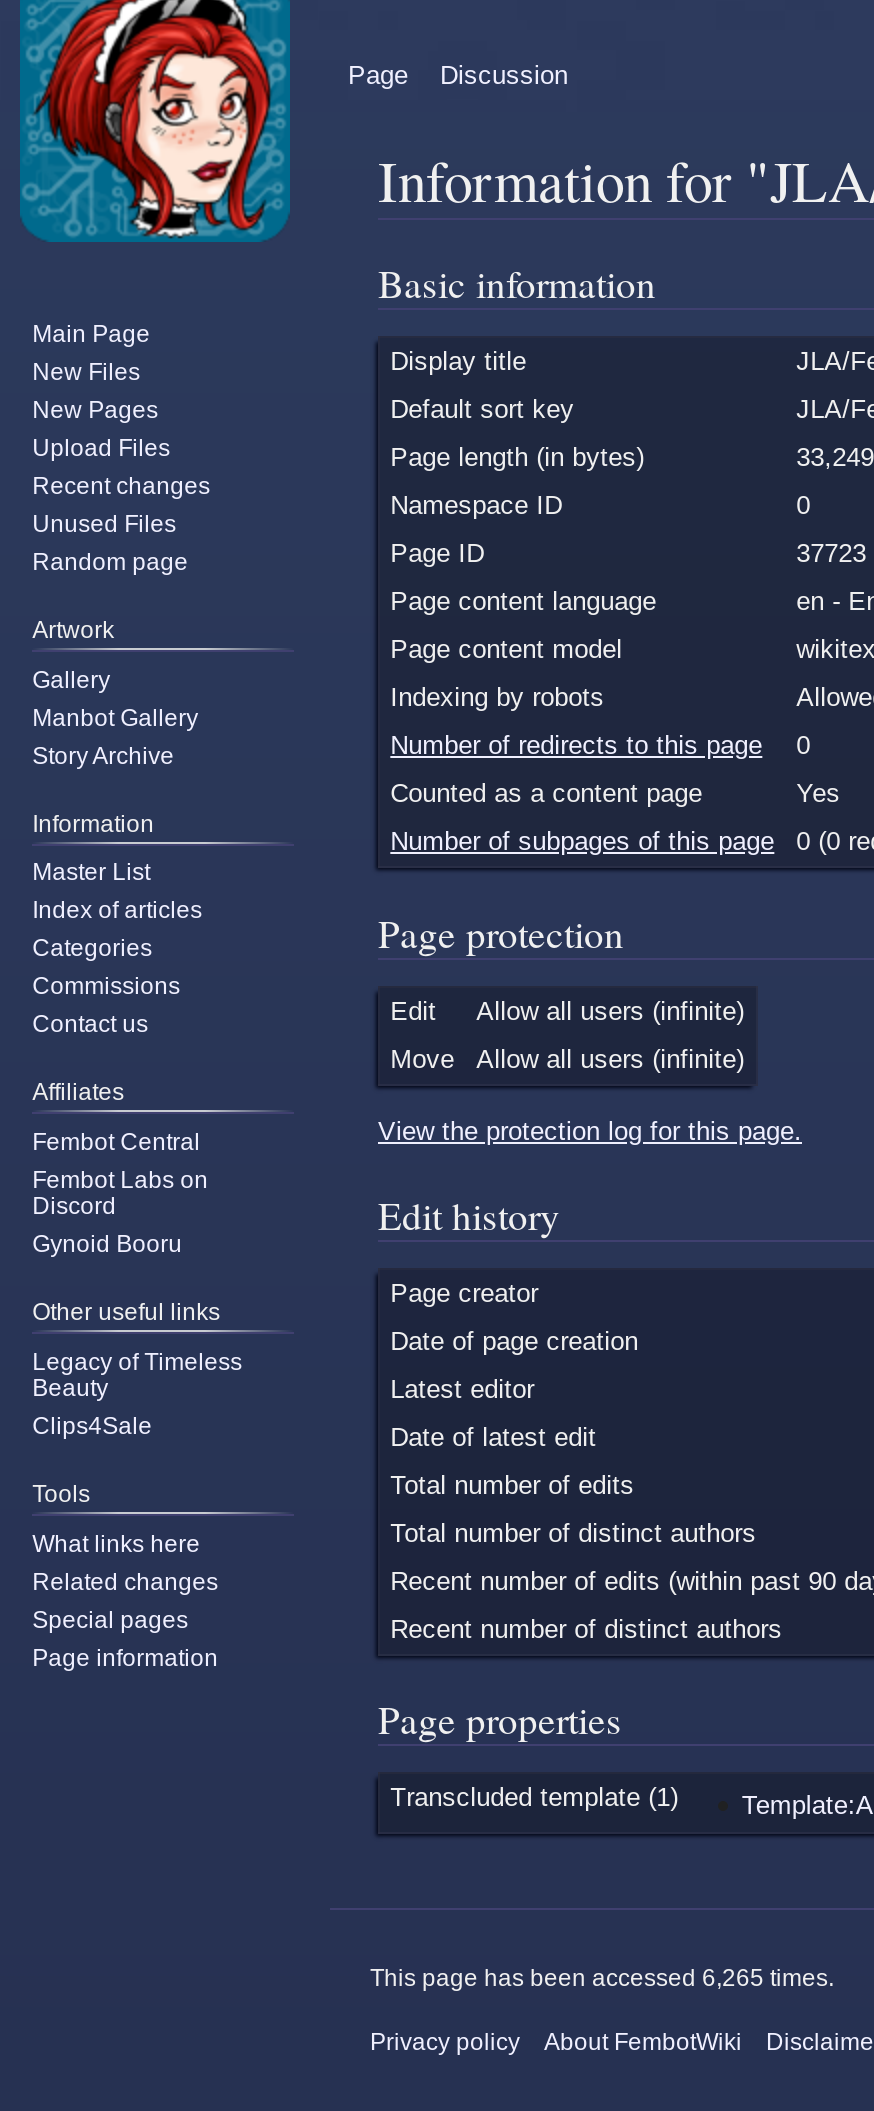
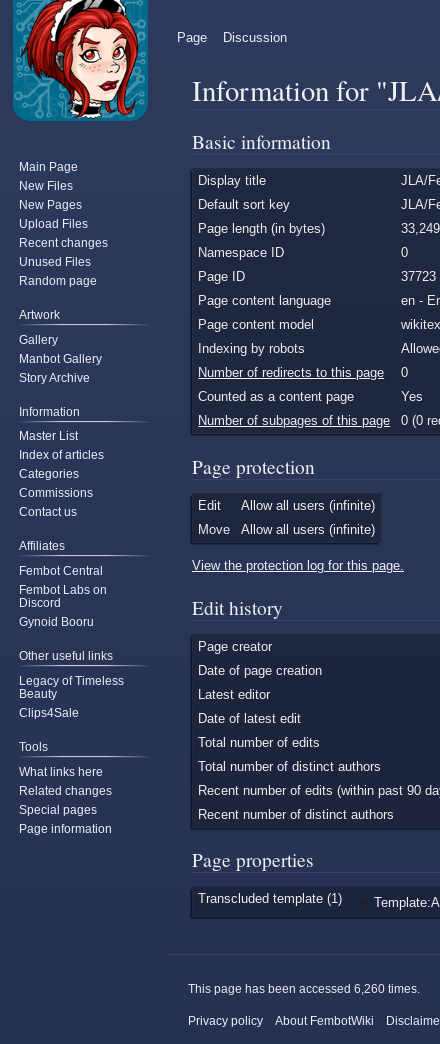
- This page has been accessed 6,265 times.
+ This page has been accessed 6,260 times.
